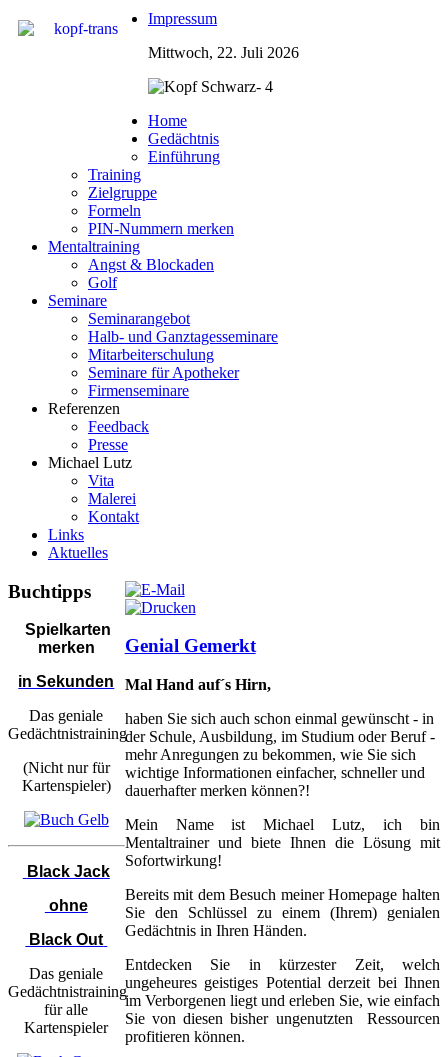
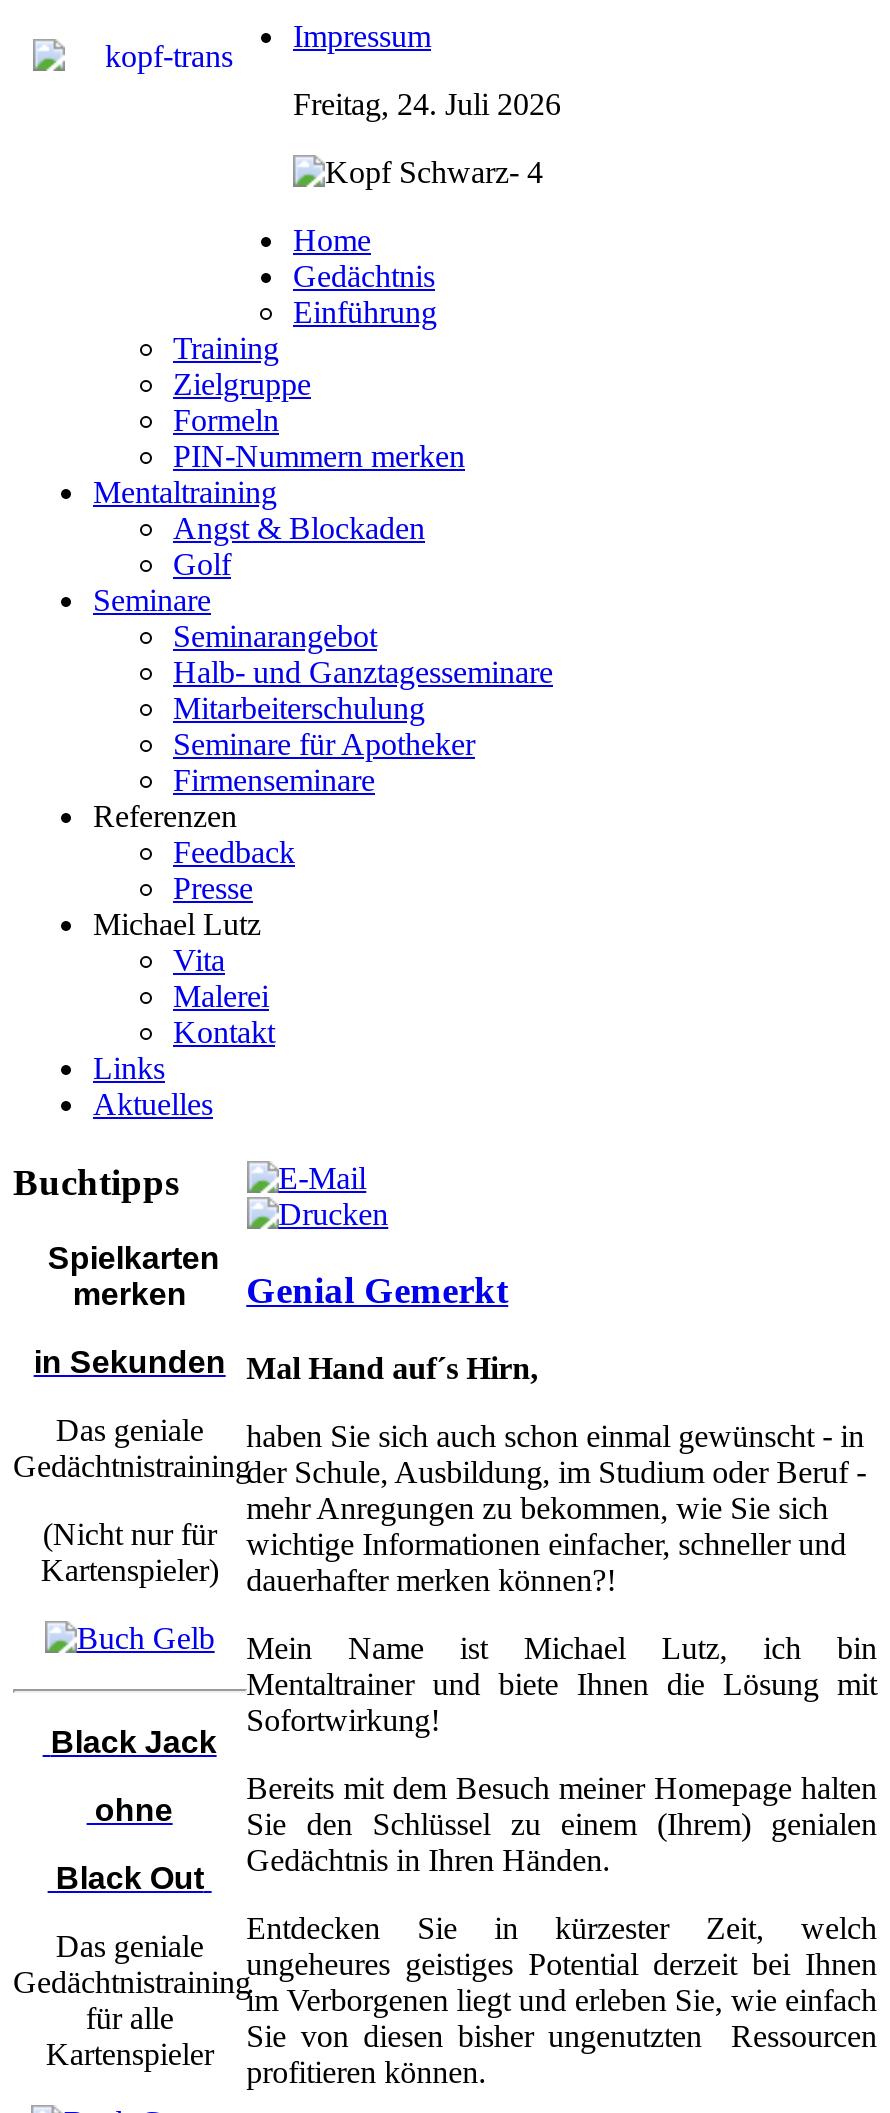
- Mittwoch, 22. Juli 2026
+ Freitag, 24. Juli 2026
